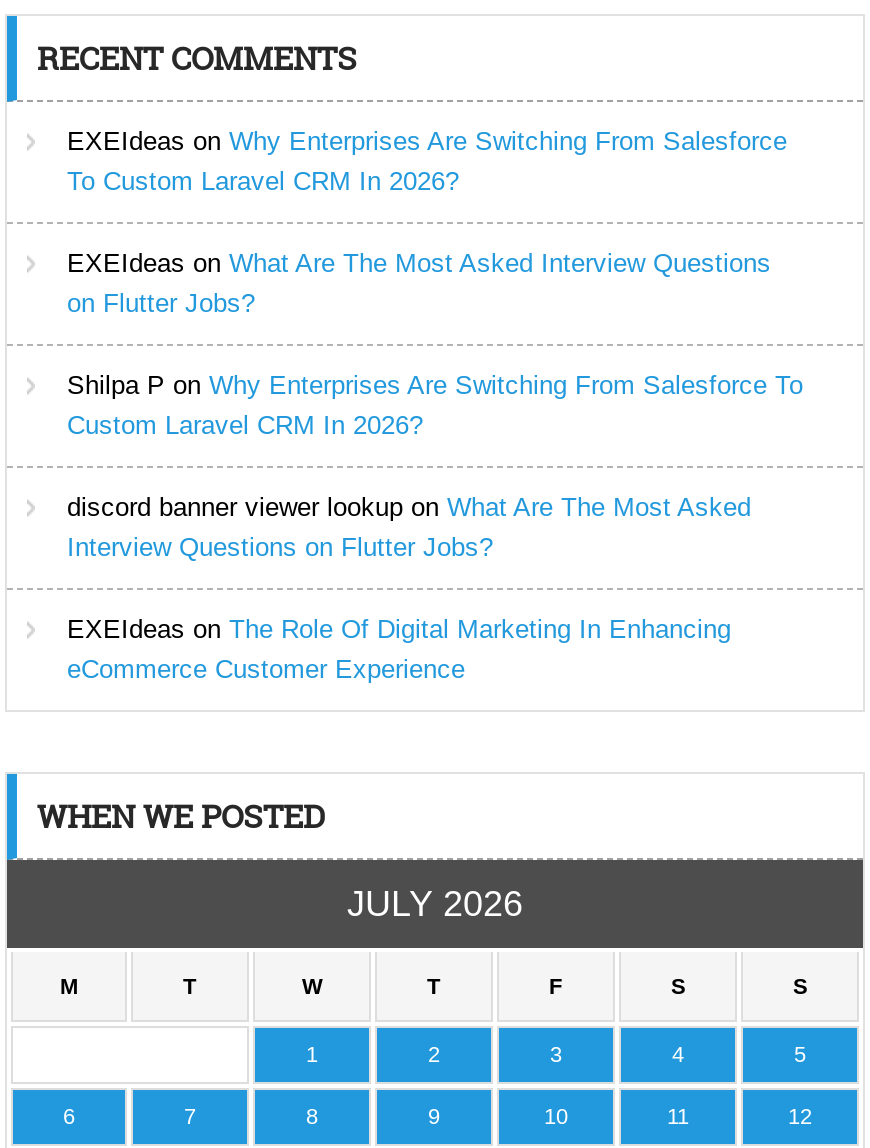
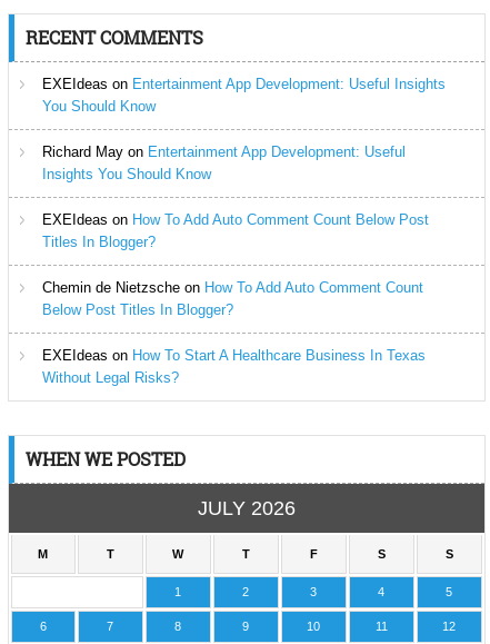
- EXEIdeas on Why Enterprises Are Switching From Salesforce
- To Custom Laravel CRM In 2026?
+ EXEIdeas on Entertainment App Development: Useful Insights
+ You Should Know

- EXEIdeas on What Are The Most Asked Interview Questions
- on Flutter Jobs?
+ Richard May on Entertainment App Development: Useful
+ Insights You Should Know

- Shilpa P on Why Enterprises Are Switching From Salesforce To
- Custom Laravel CRM In 2026?
+ EXEIdeas on How To Add Auto Comment Count Below Post
+ Titles In Blogger?

- discord banner viewer lookup on What Are The Most Asked
- Interview Questions on Flutter Jobs?
+ Chemin de Nietzsche on How To Add Auto Comment Count
+ Below Post Titles In Blogger?

- EXEIdeas on The Role Of Digital Marketing In Enhancing
- eCommerce Customer Experience
+ EXEIdeas on How To Start A Healthcare Business In Texas
+ Without Legal Risks?
